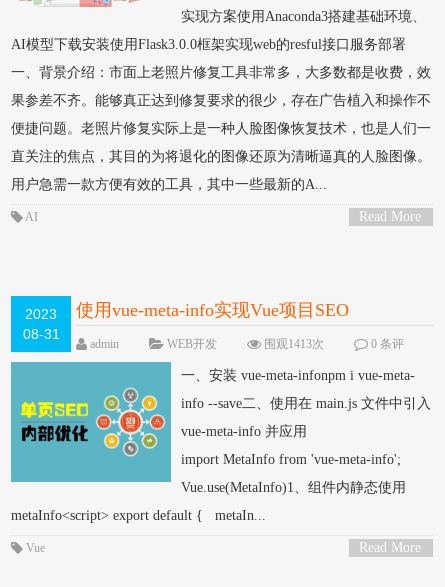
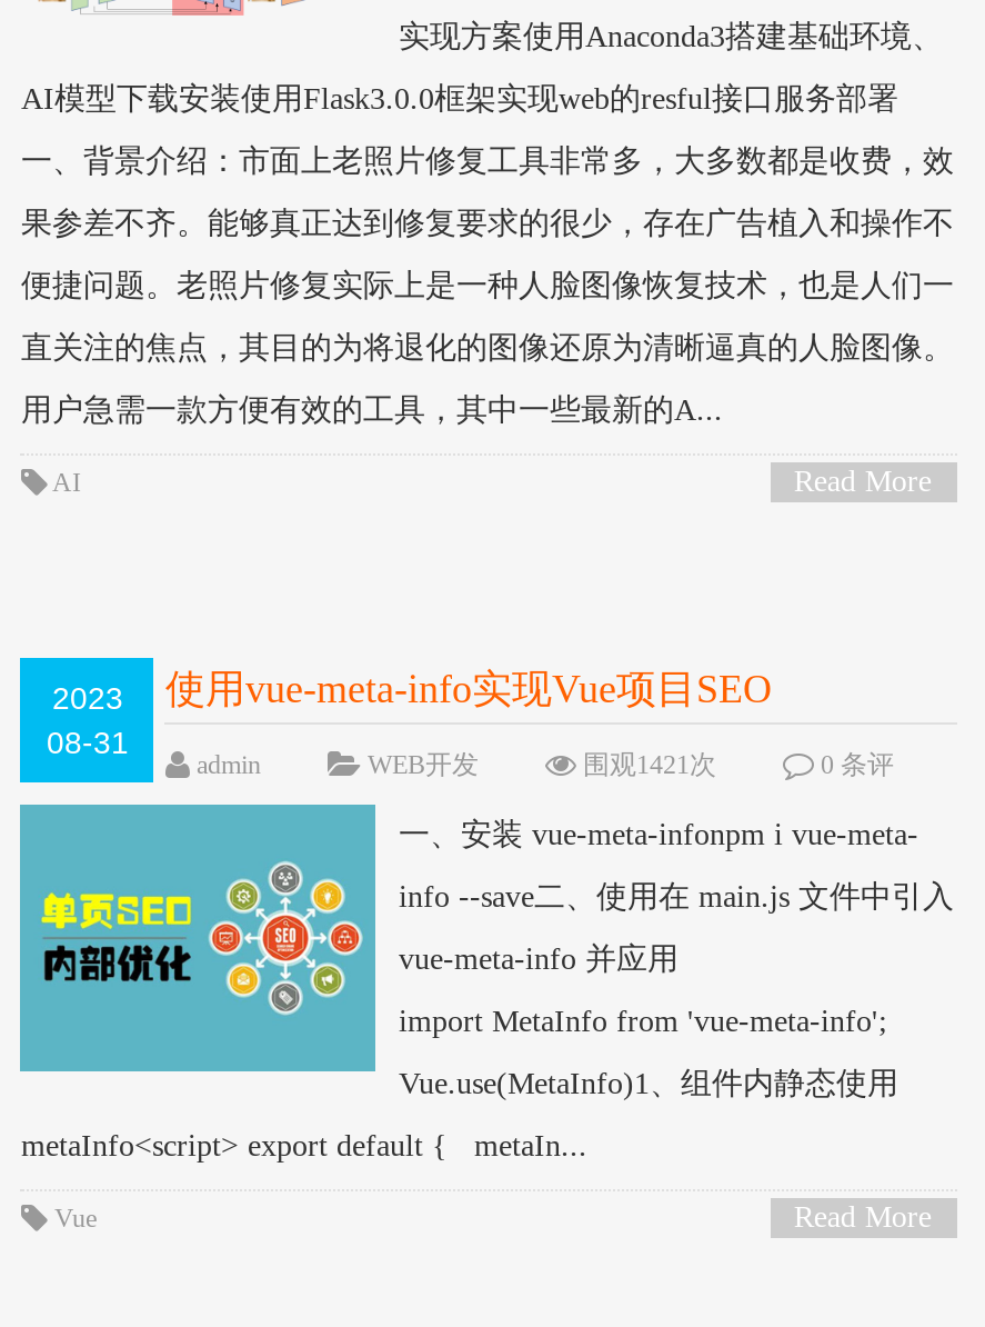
- 围观1413次
+ 围观1421次
